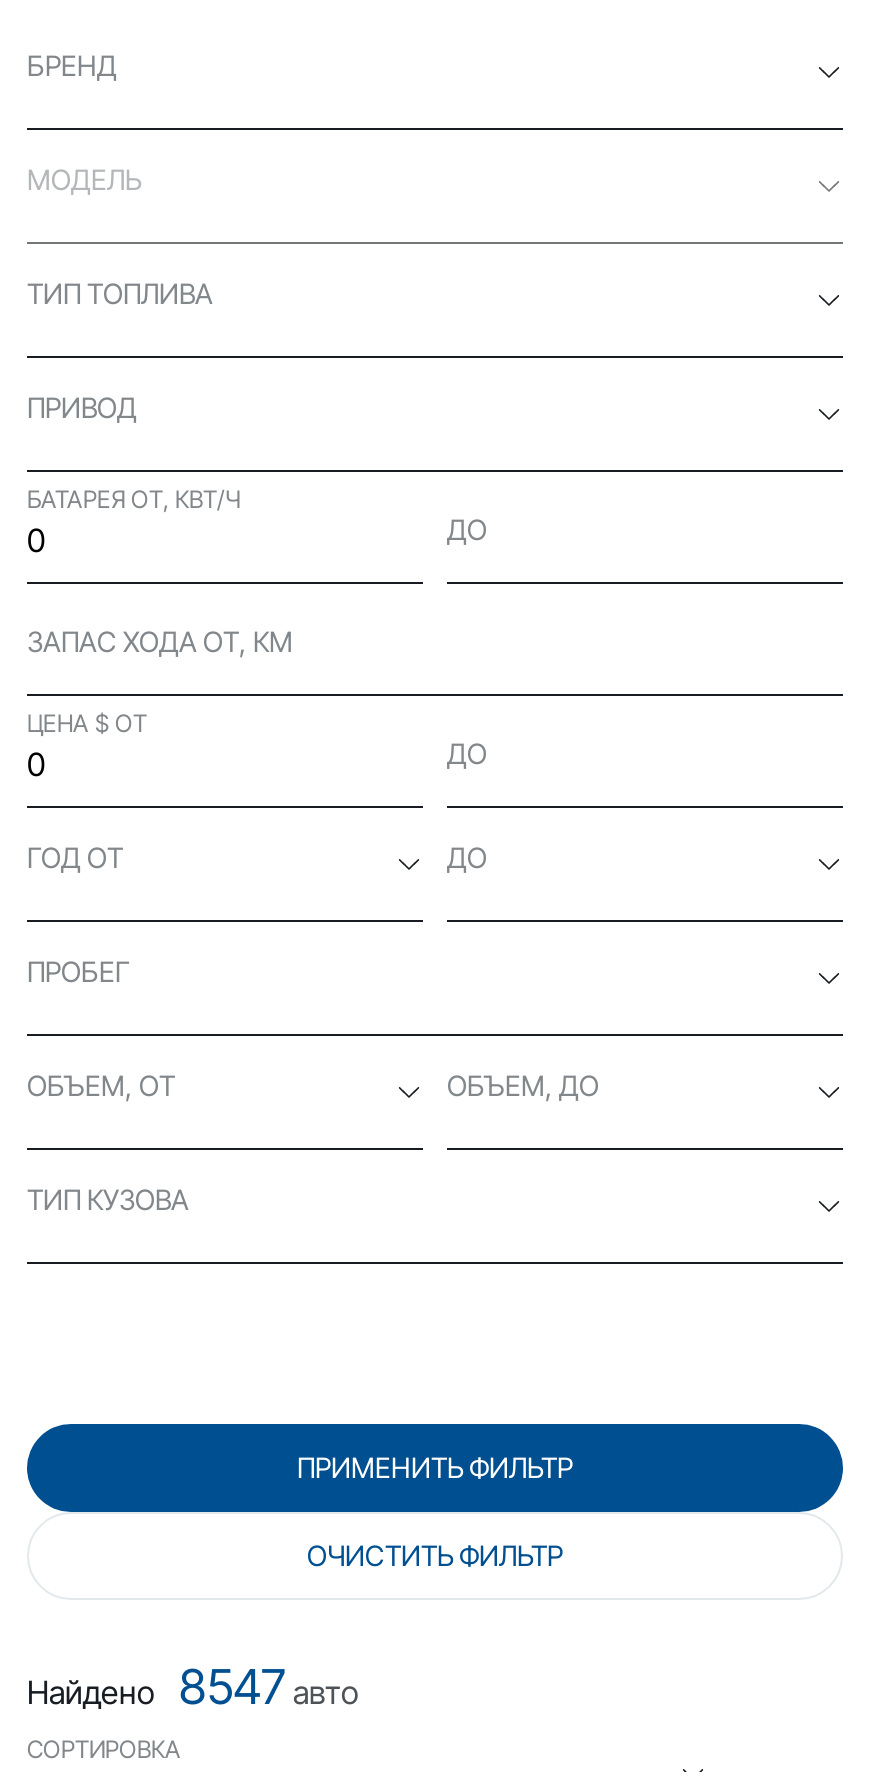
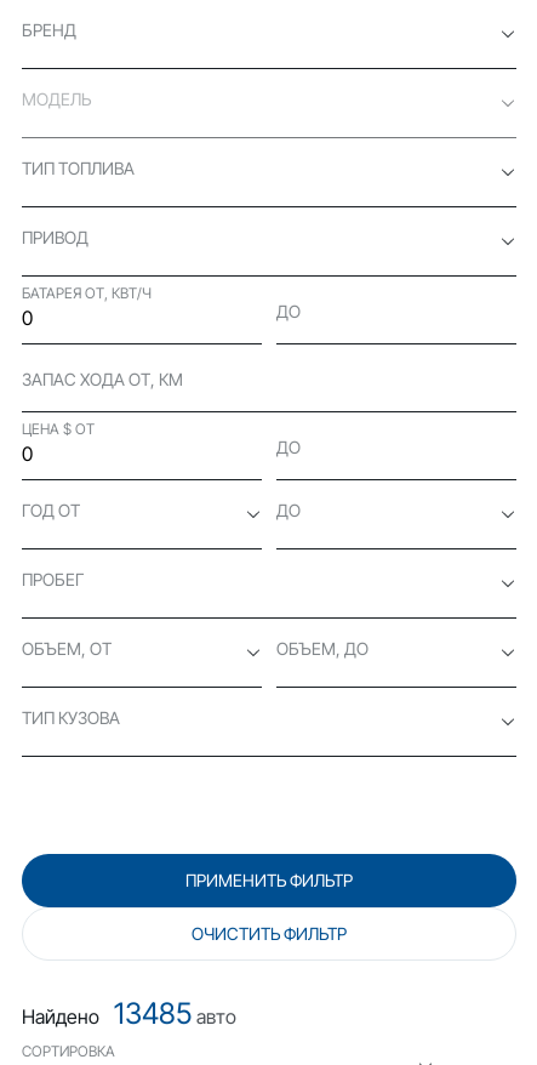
- Найдено 8547авто
+ Найдено 13485авто
